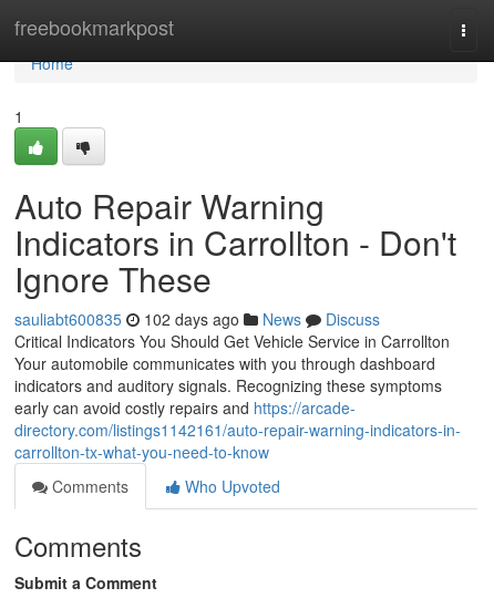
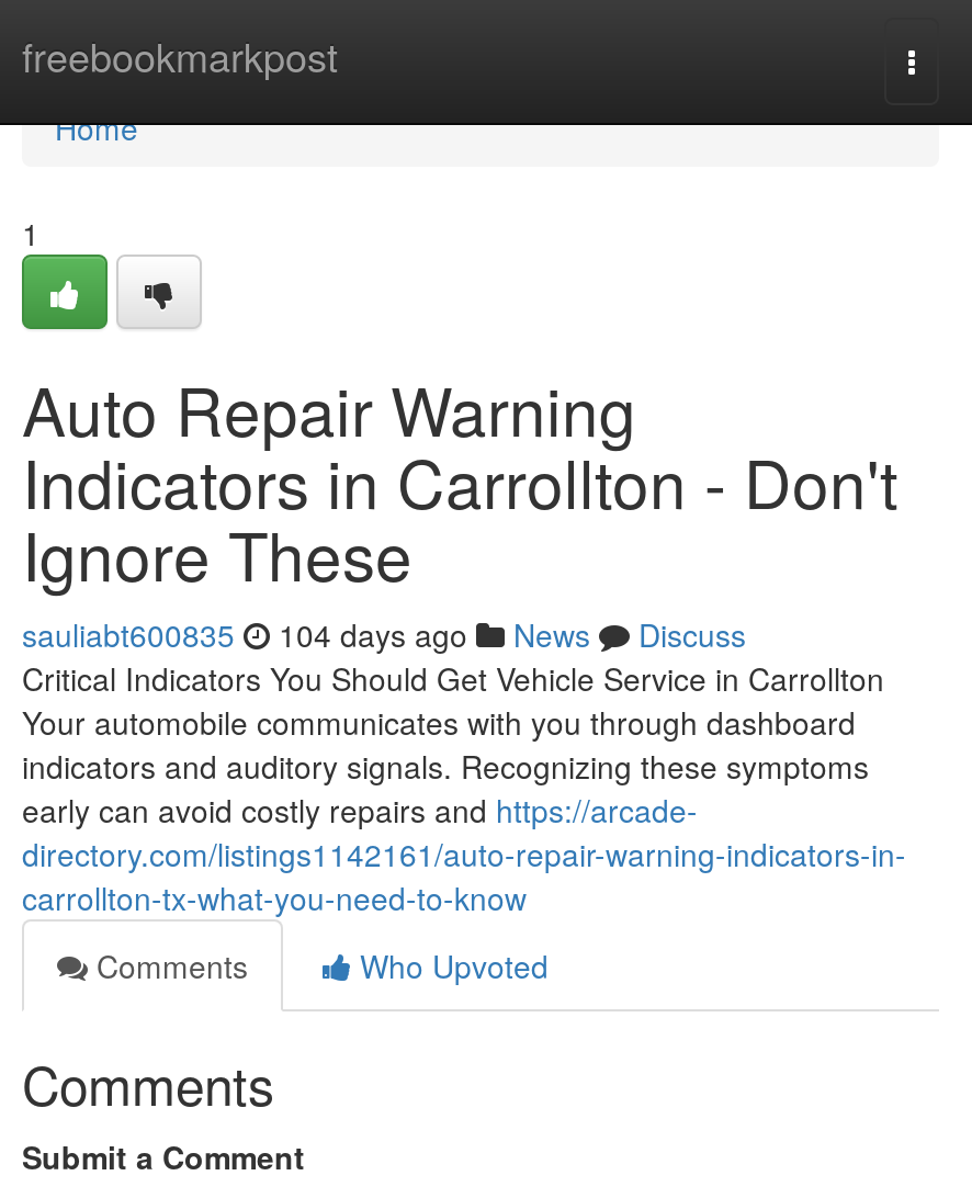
- sauliabt600835 102 days ago News Discuss
+ sauliabt600835 104 days ago News Discuss
